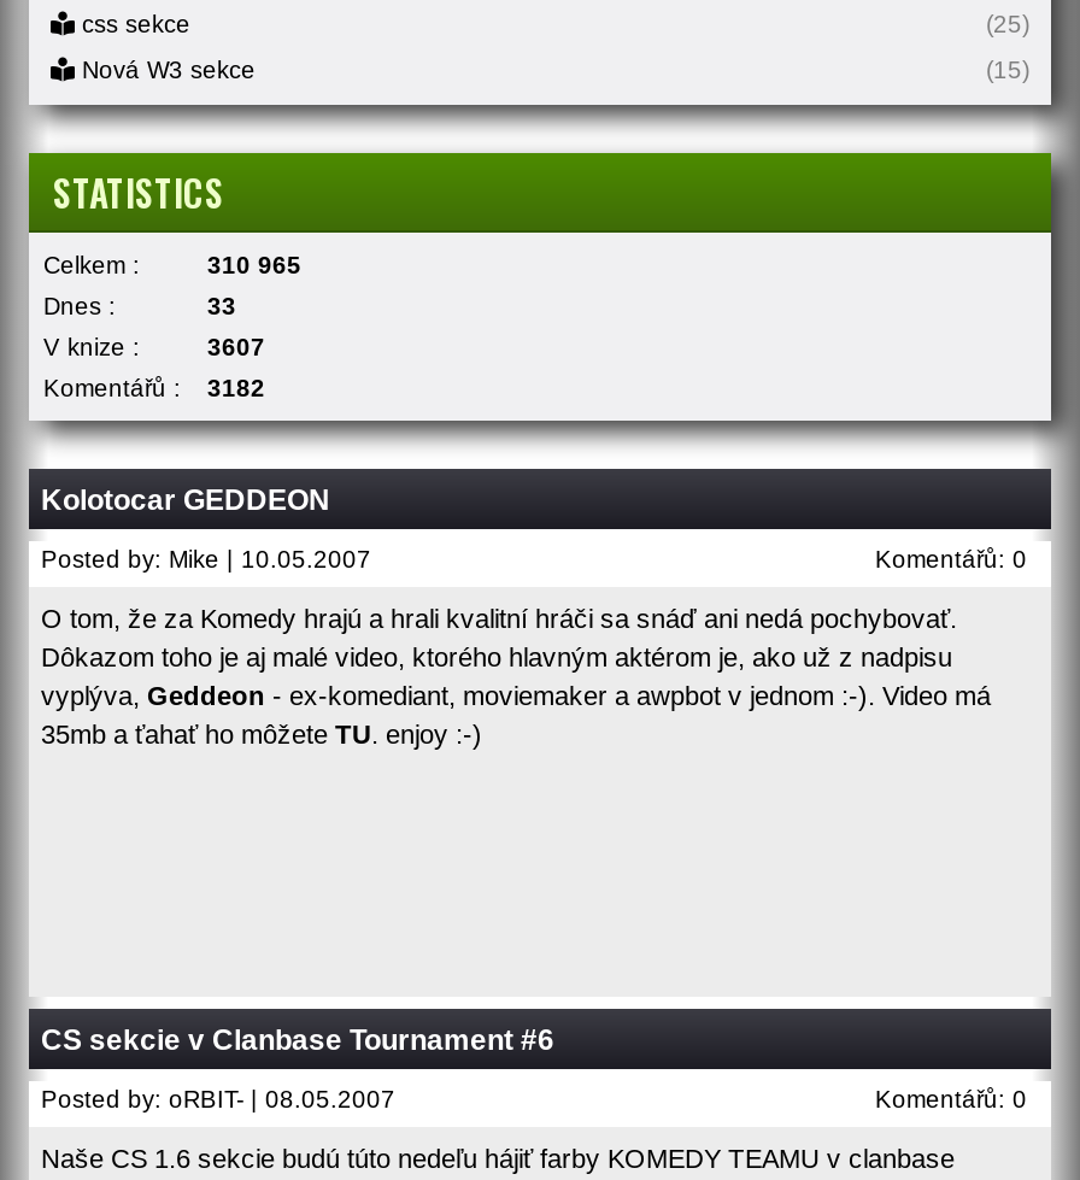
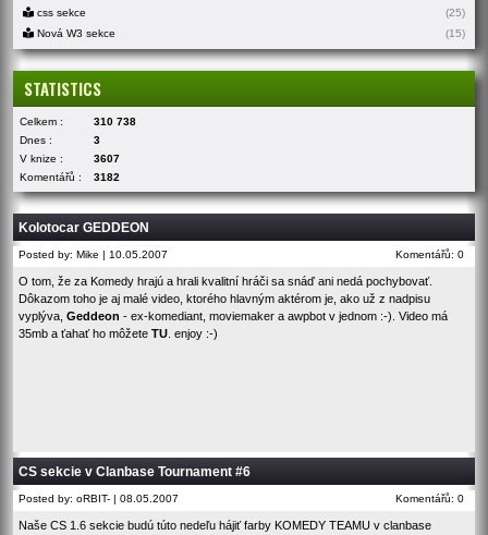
- 310 965
+ 310 738

- 33
+ 3
